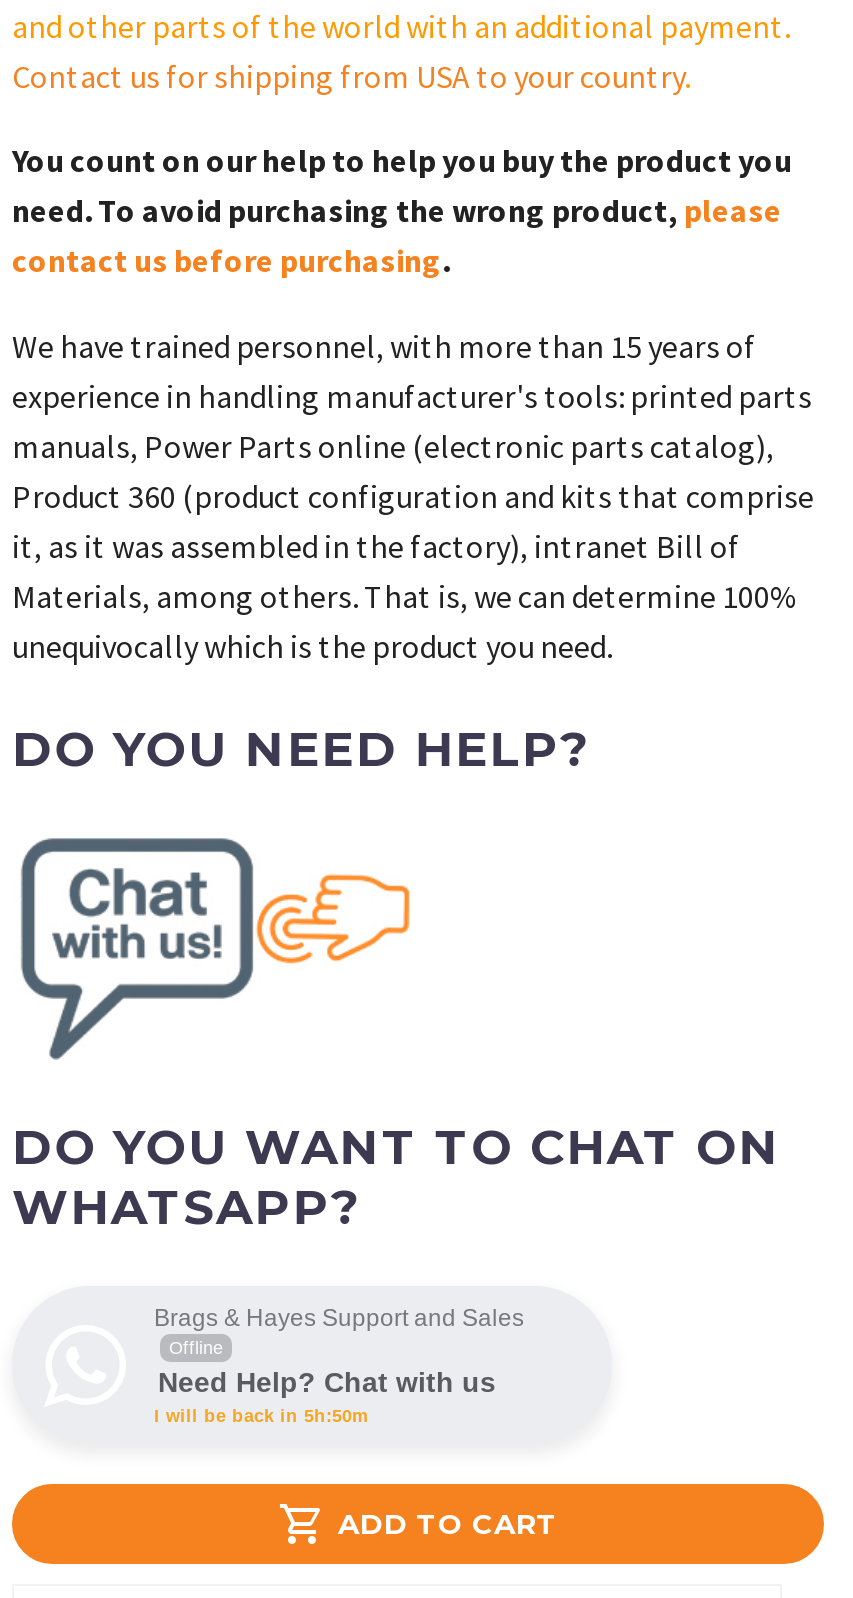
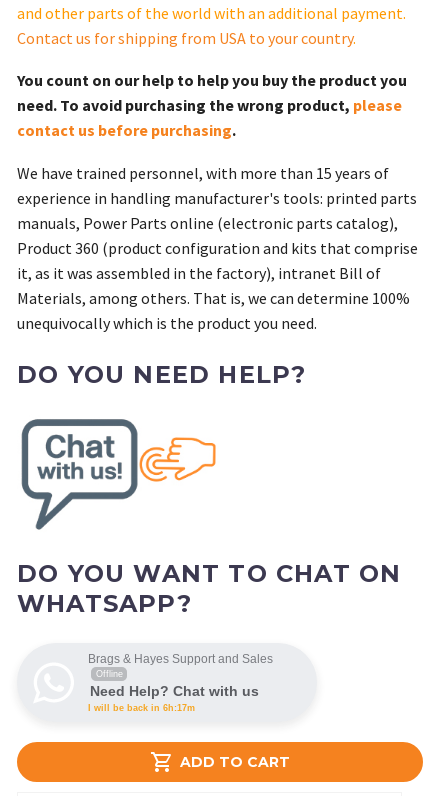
- I will be back in 5h:50m
+ I will be back in 6h:17m
